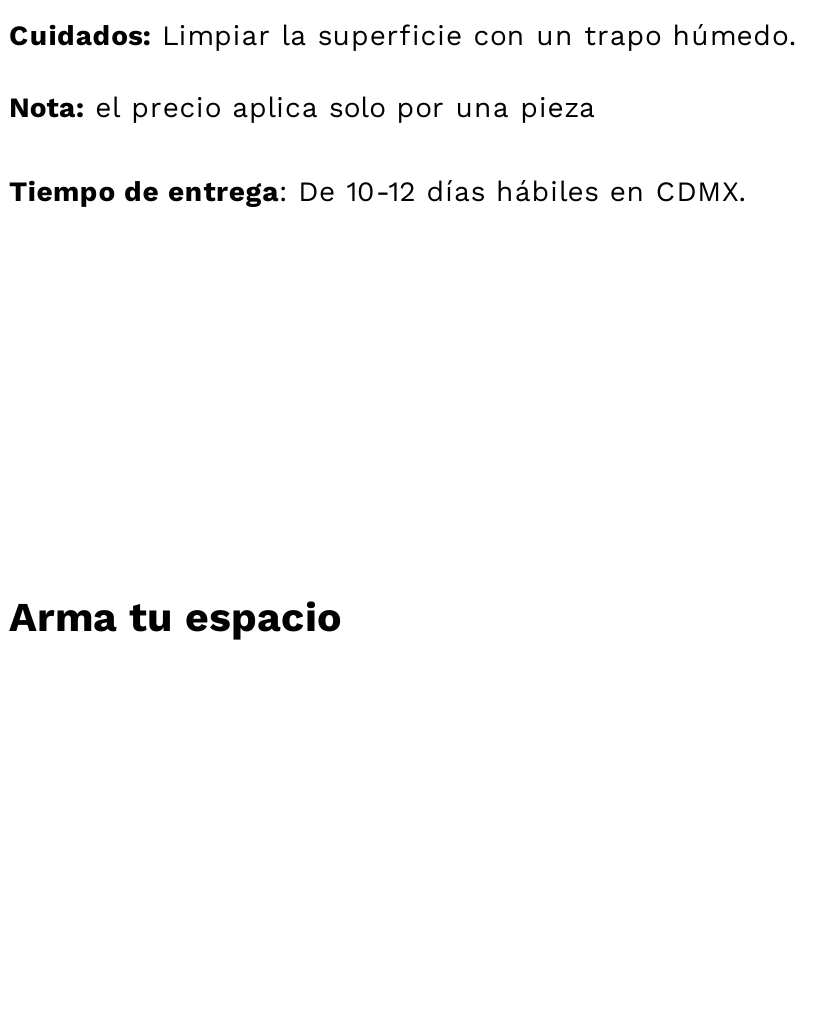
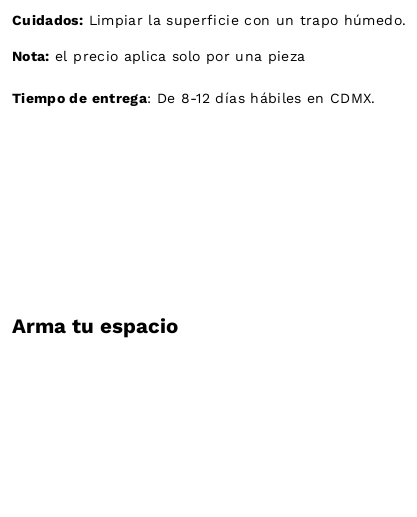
- Tiempo de entrega: De 10-12 días hábiles en CDMX.
+ Tiempo de entrega: De 8-12 días hábiles en CDMX.
